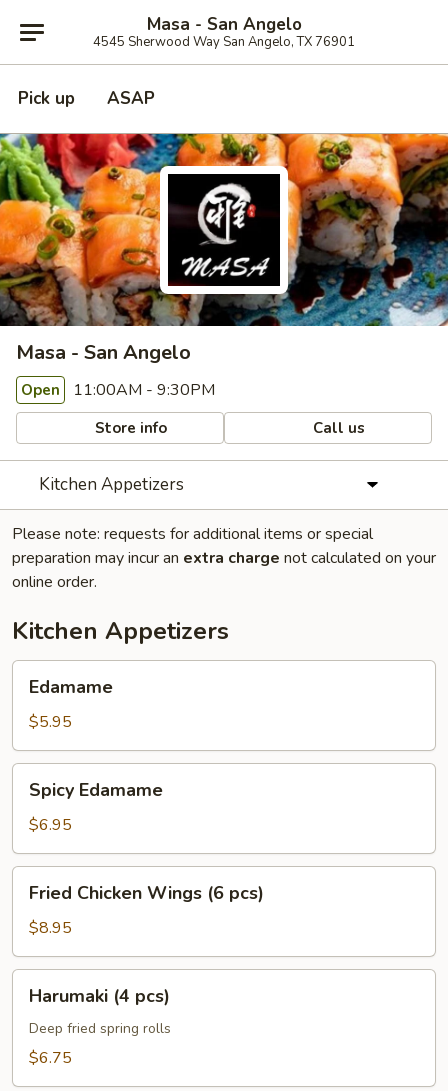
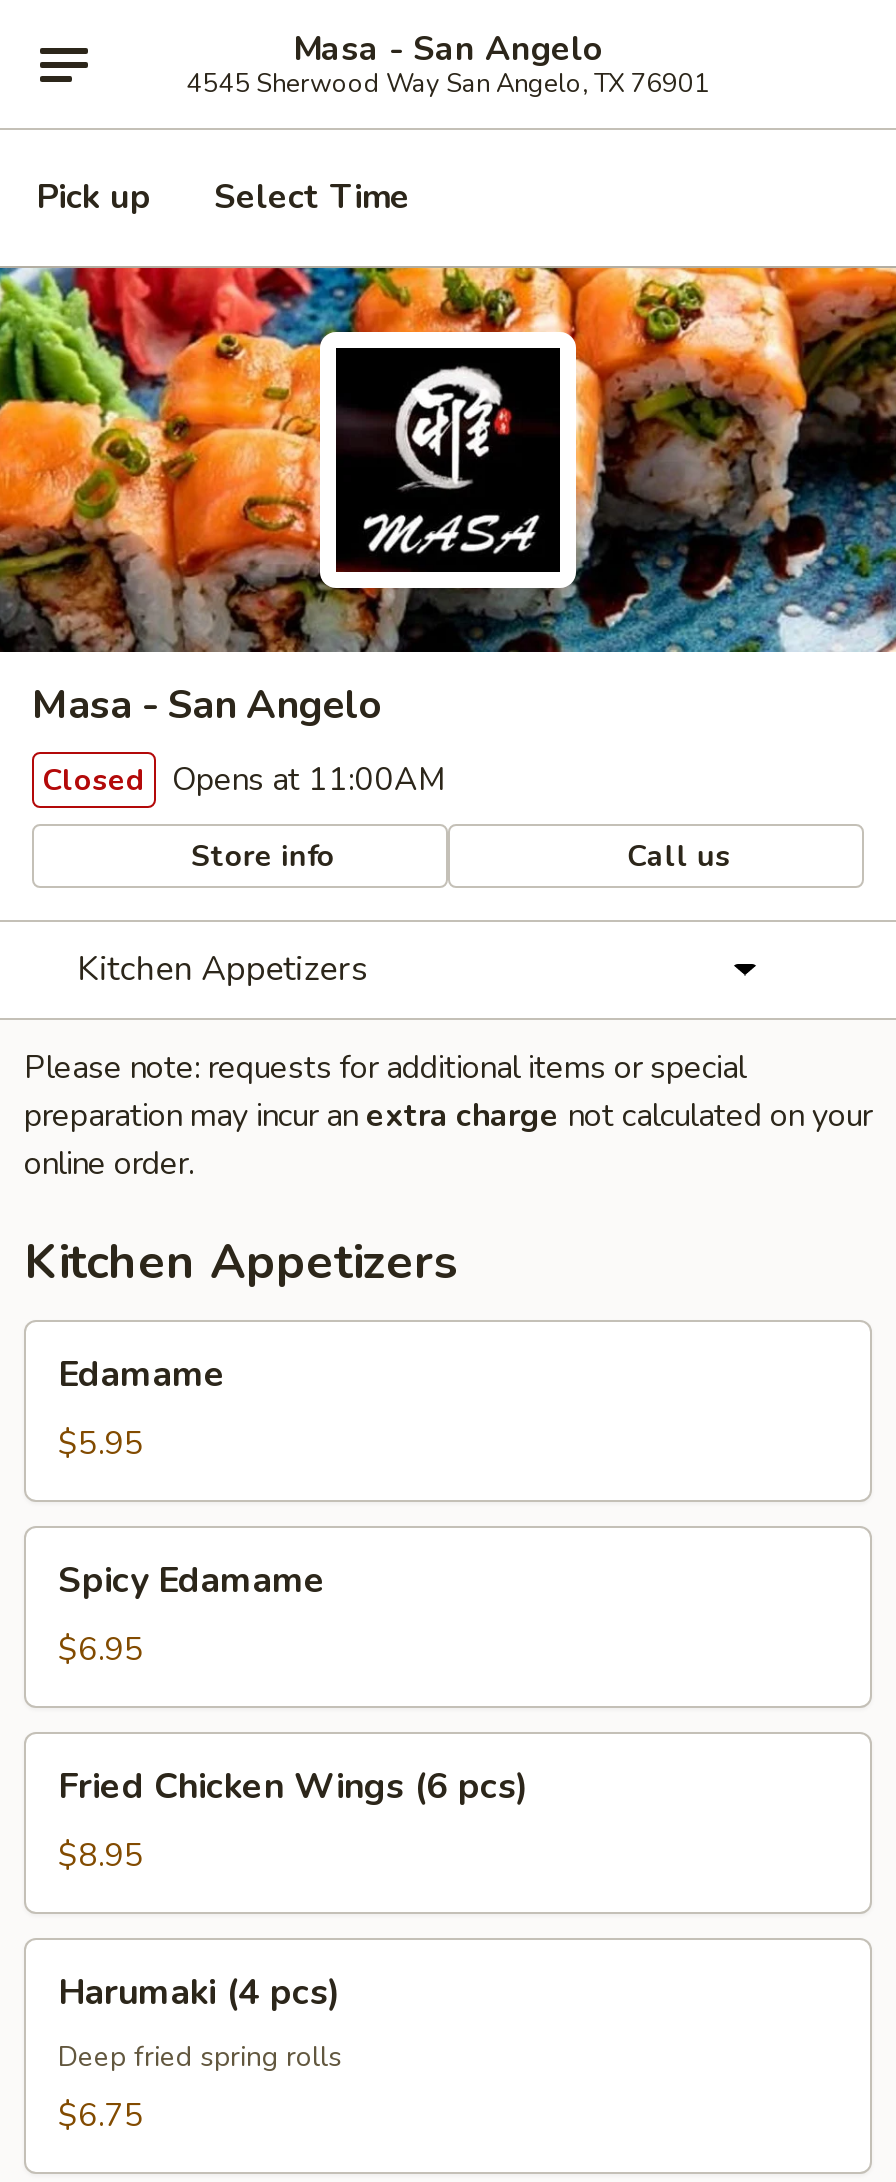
- ASAP
+ Select Time

- Open 11:00AM - 9:30PM
+ Closed Opens at 11:00AM
